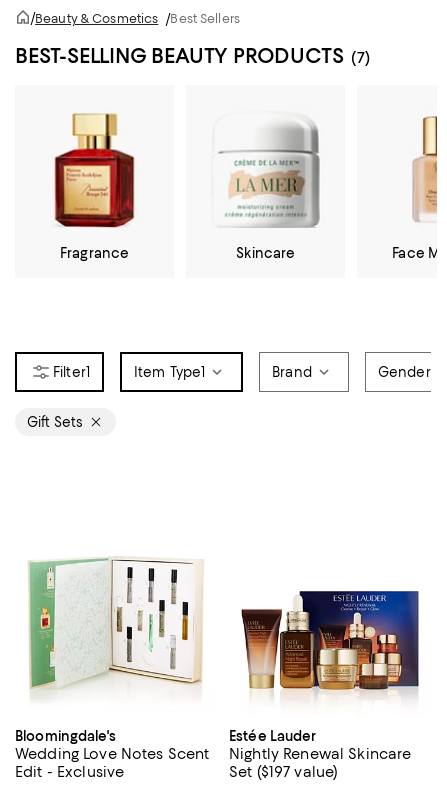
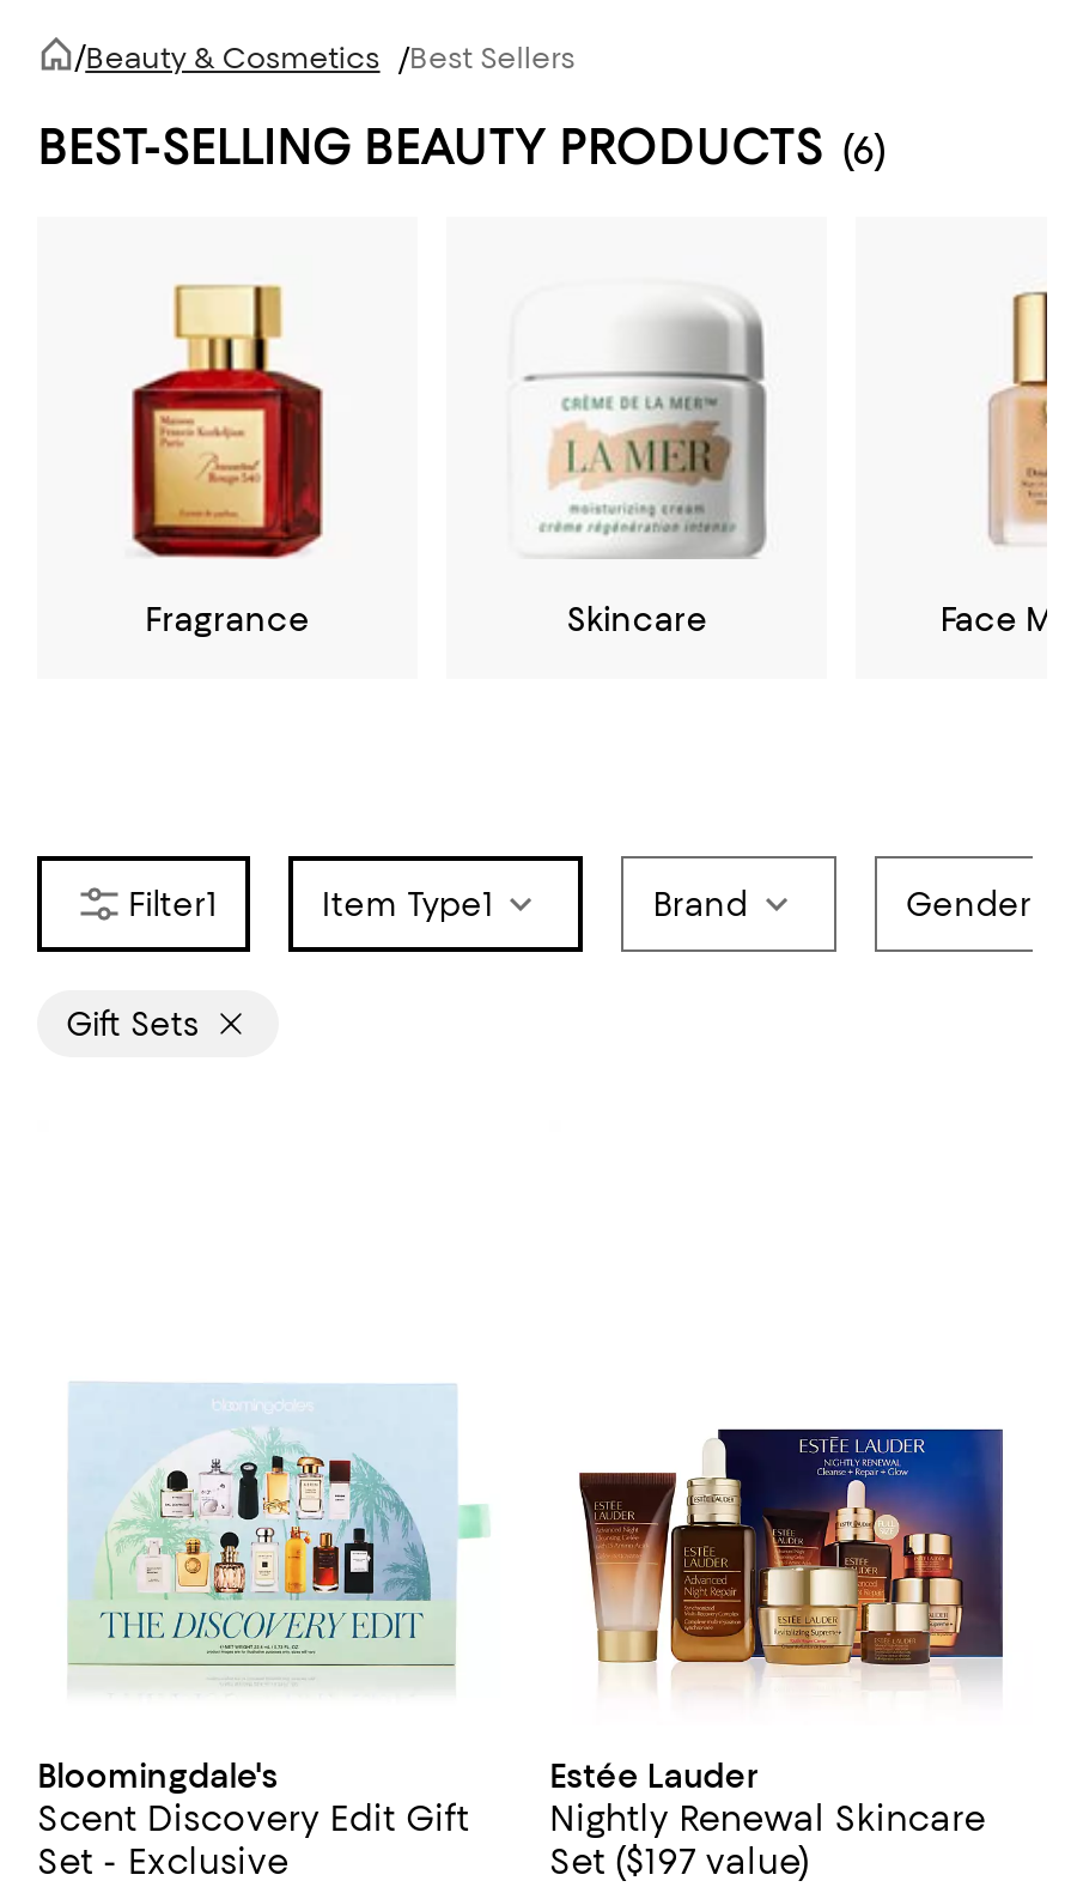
- BEST-SELLING BEAUTY PRODUCTS (7)
+ BEST-SELLING BEAUTY PRODUCTS (6)

- [image]
+ [image]

- Wedding Love Notes Scent
- Edit - Exclusive
+ Scent Discovery Edit Gift
+ Set - Exclusive
